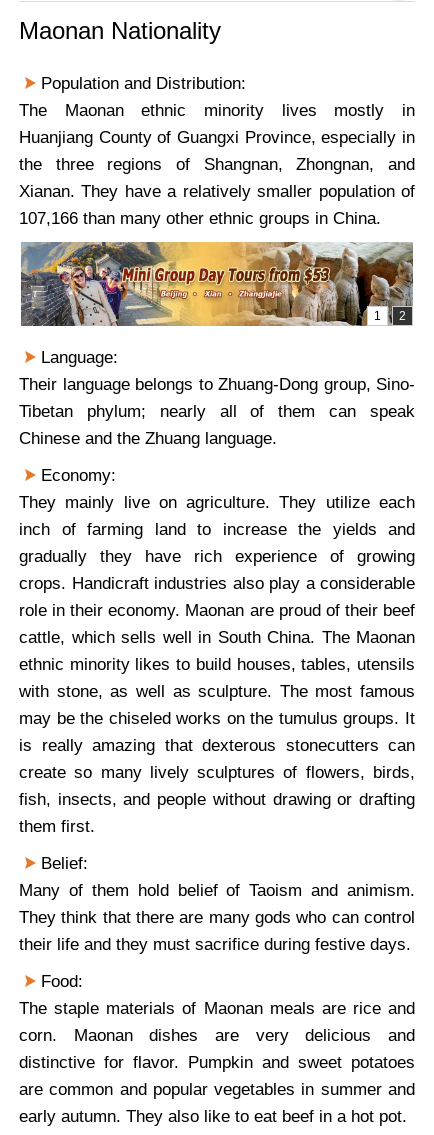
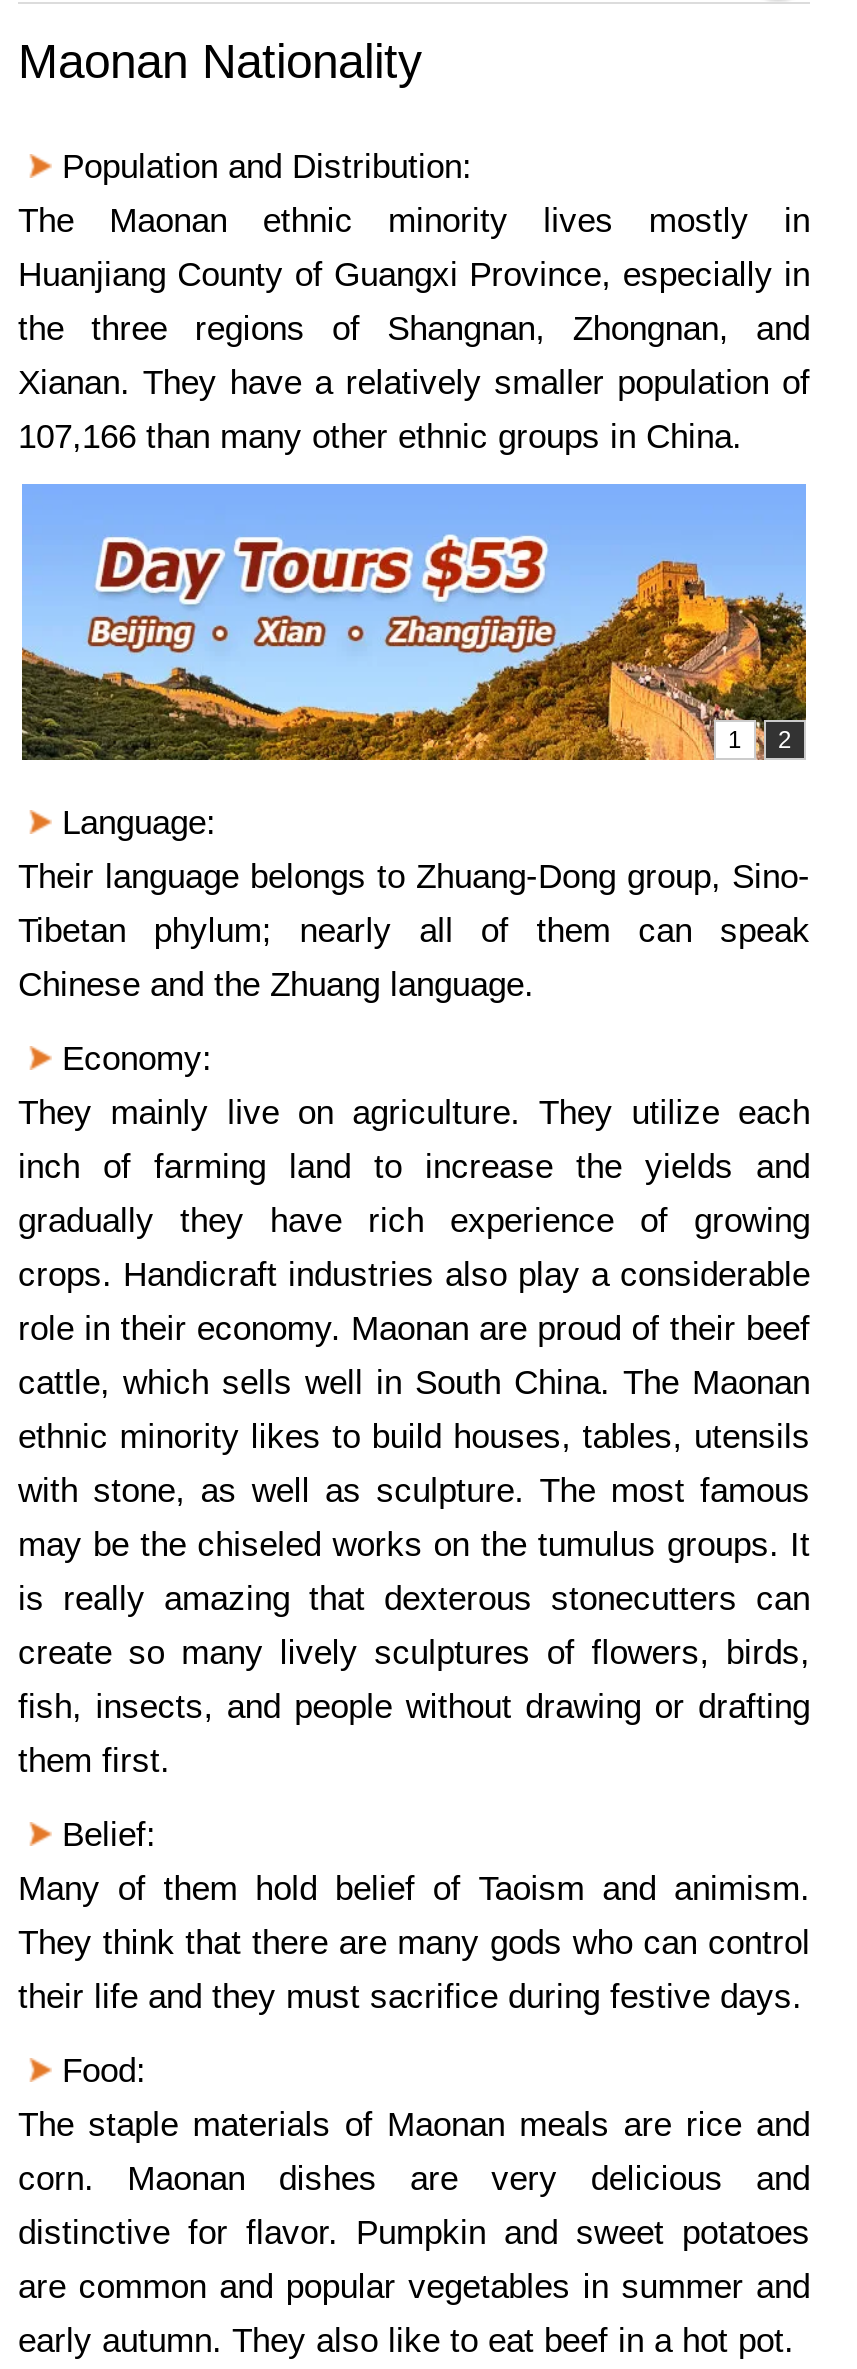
- [image]
+ [image]
